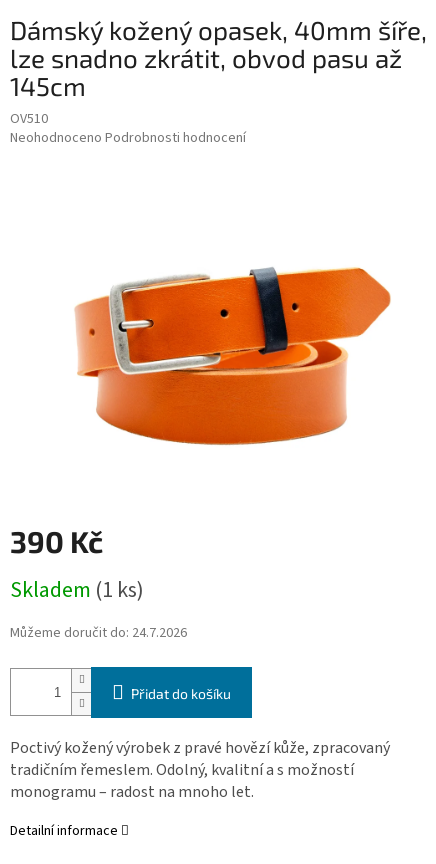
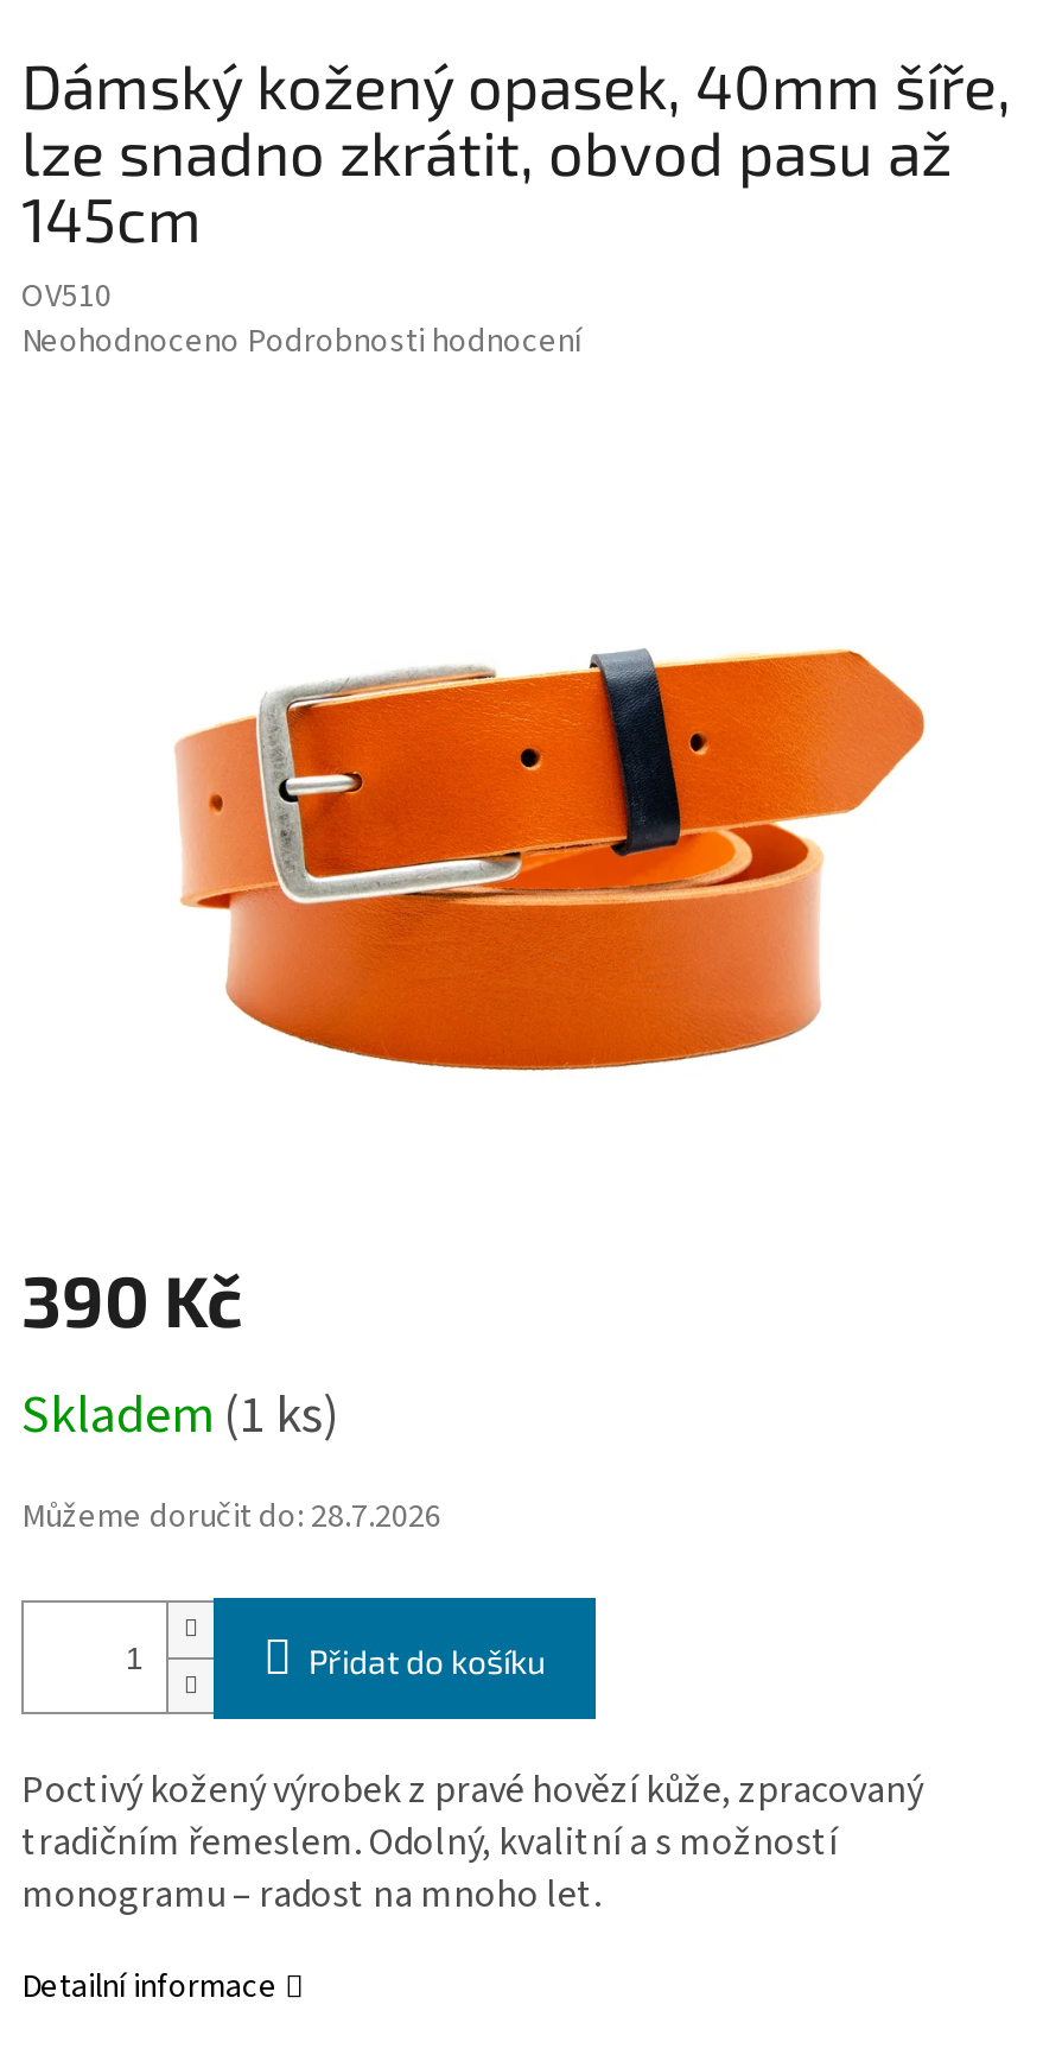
- Můžeme doručit do: 24.7.2026
+ Můžeme doručit do: 28.7.2026
